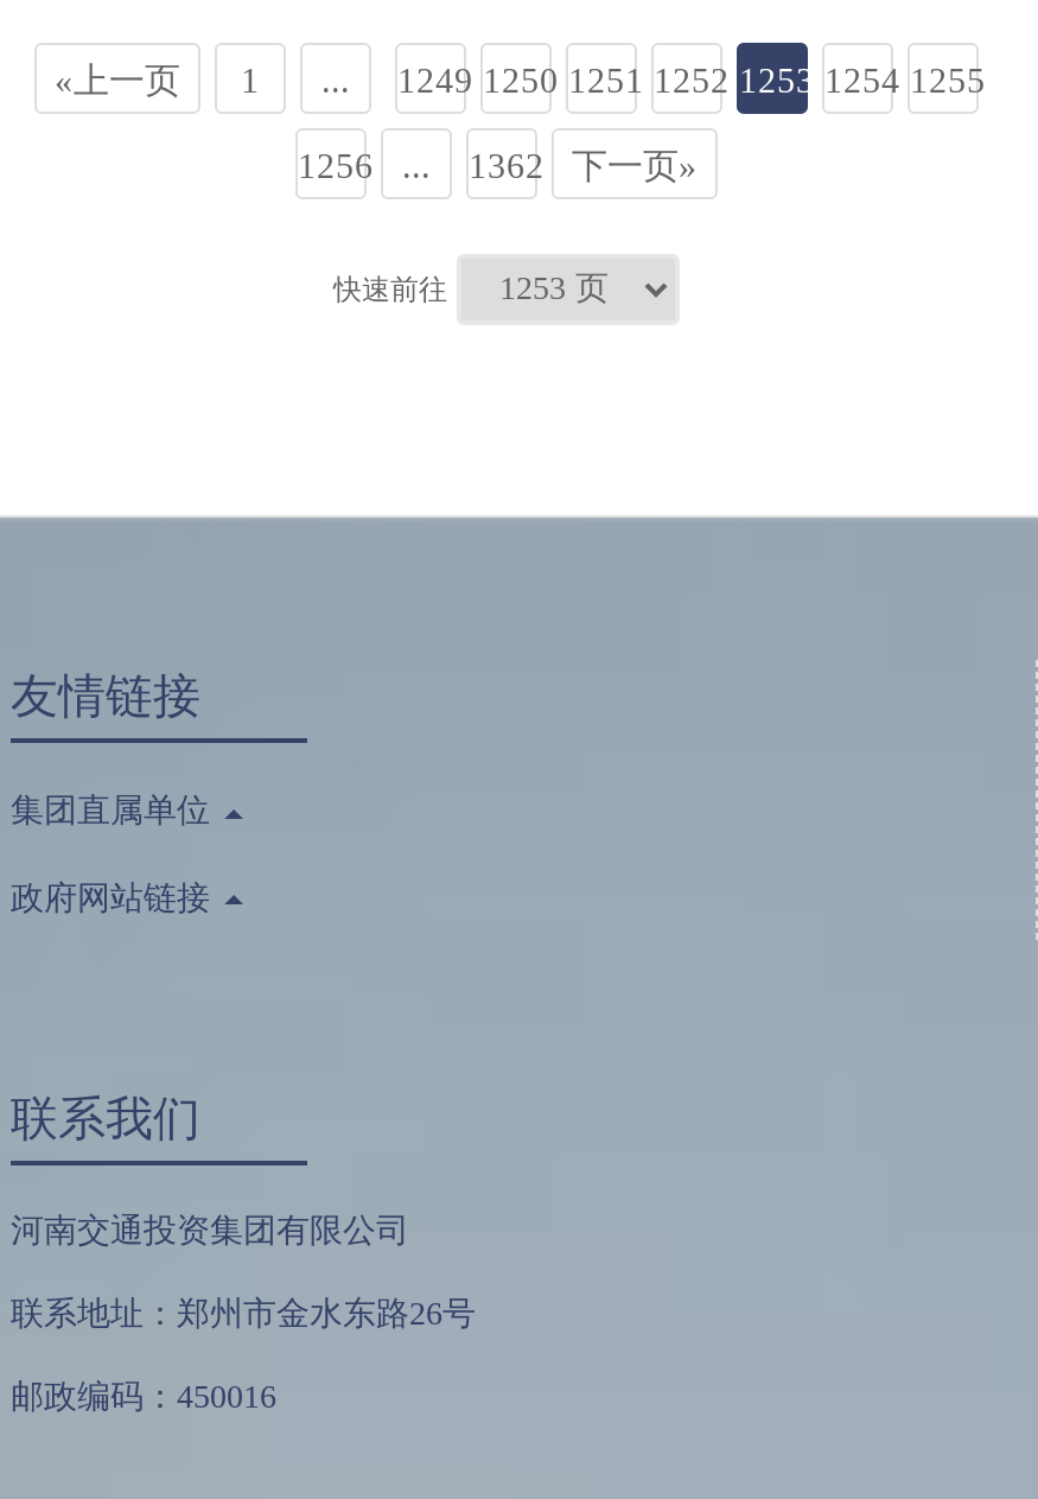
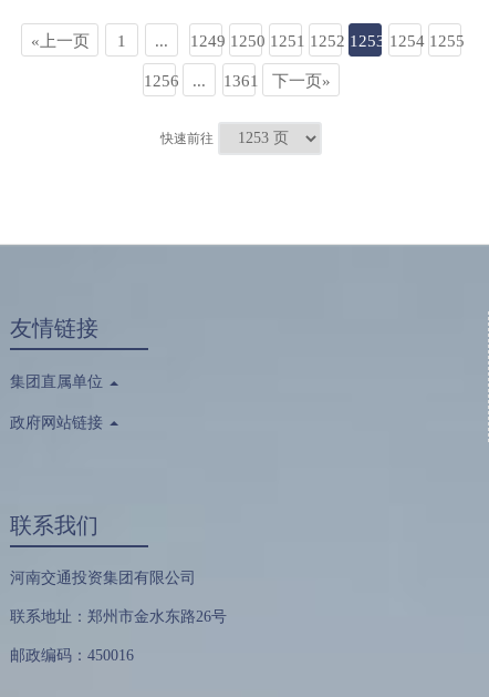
- 1362
+ 1361
